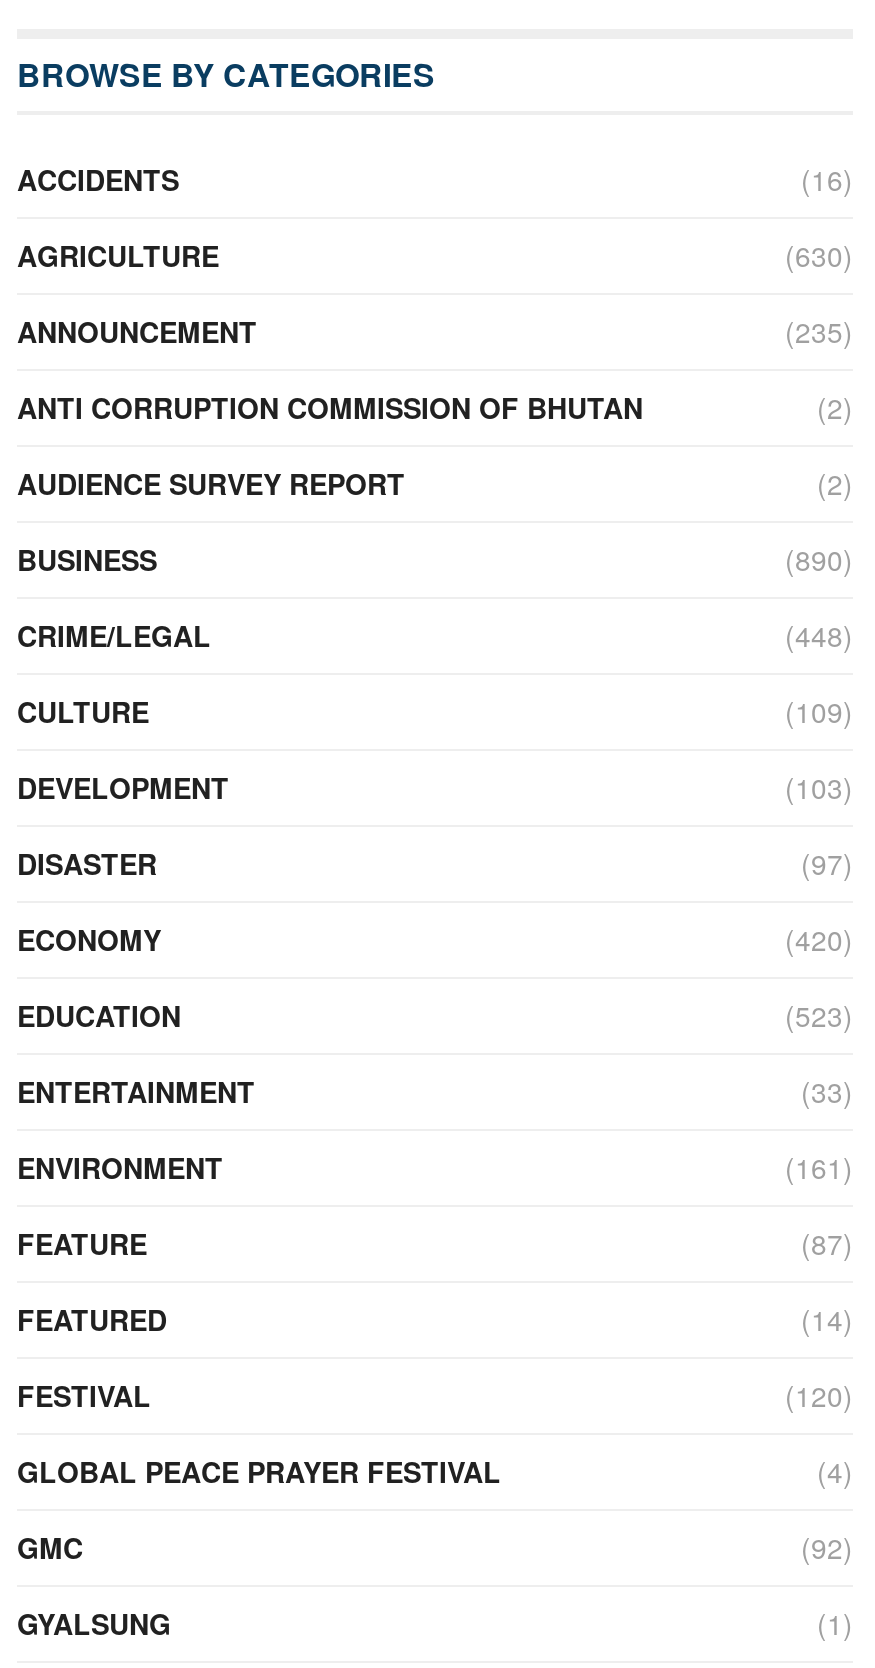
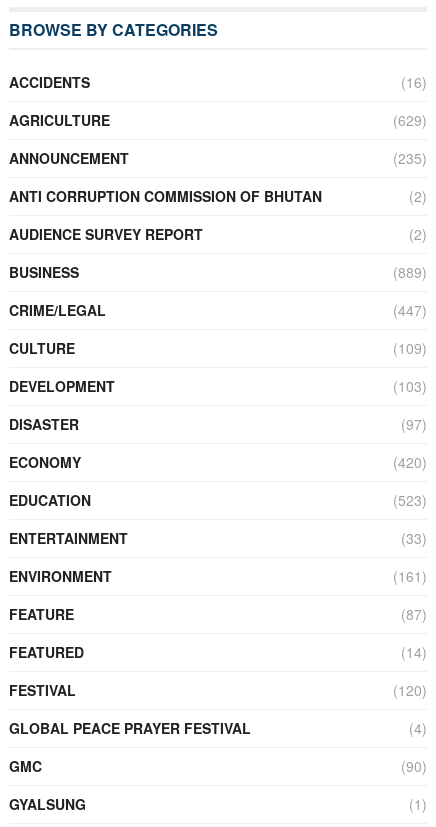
- (630)
+ (629)

- (890)
+ (889)

- (448)
+ (447)

- (92)
+ (90)
